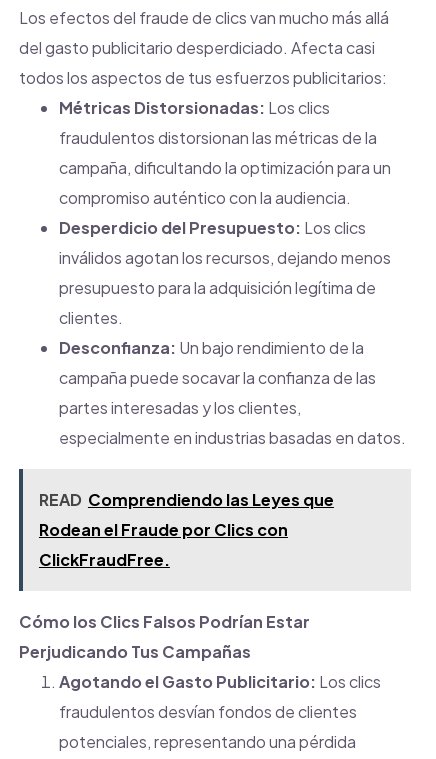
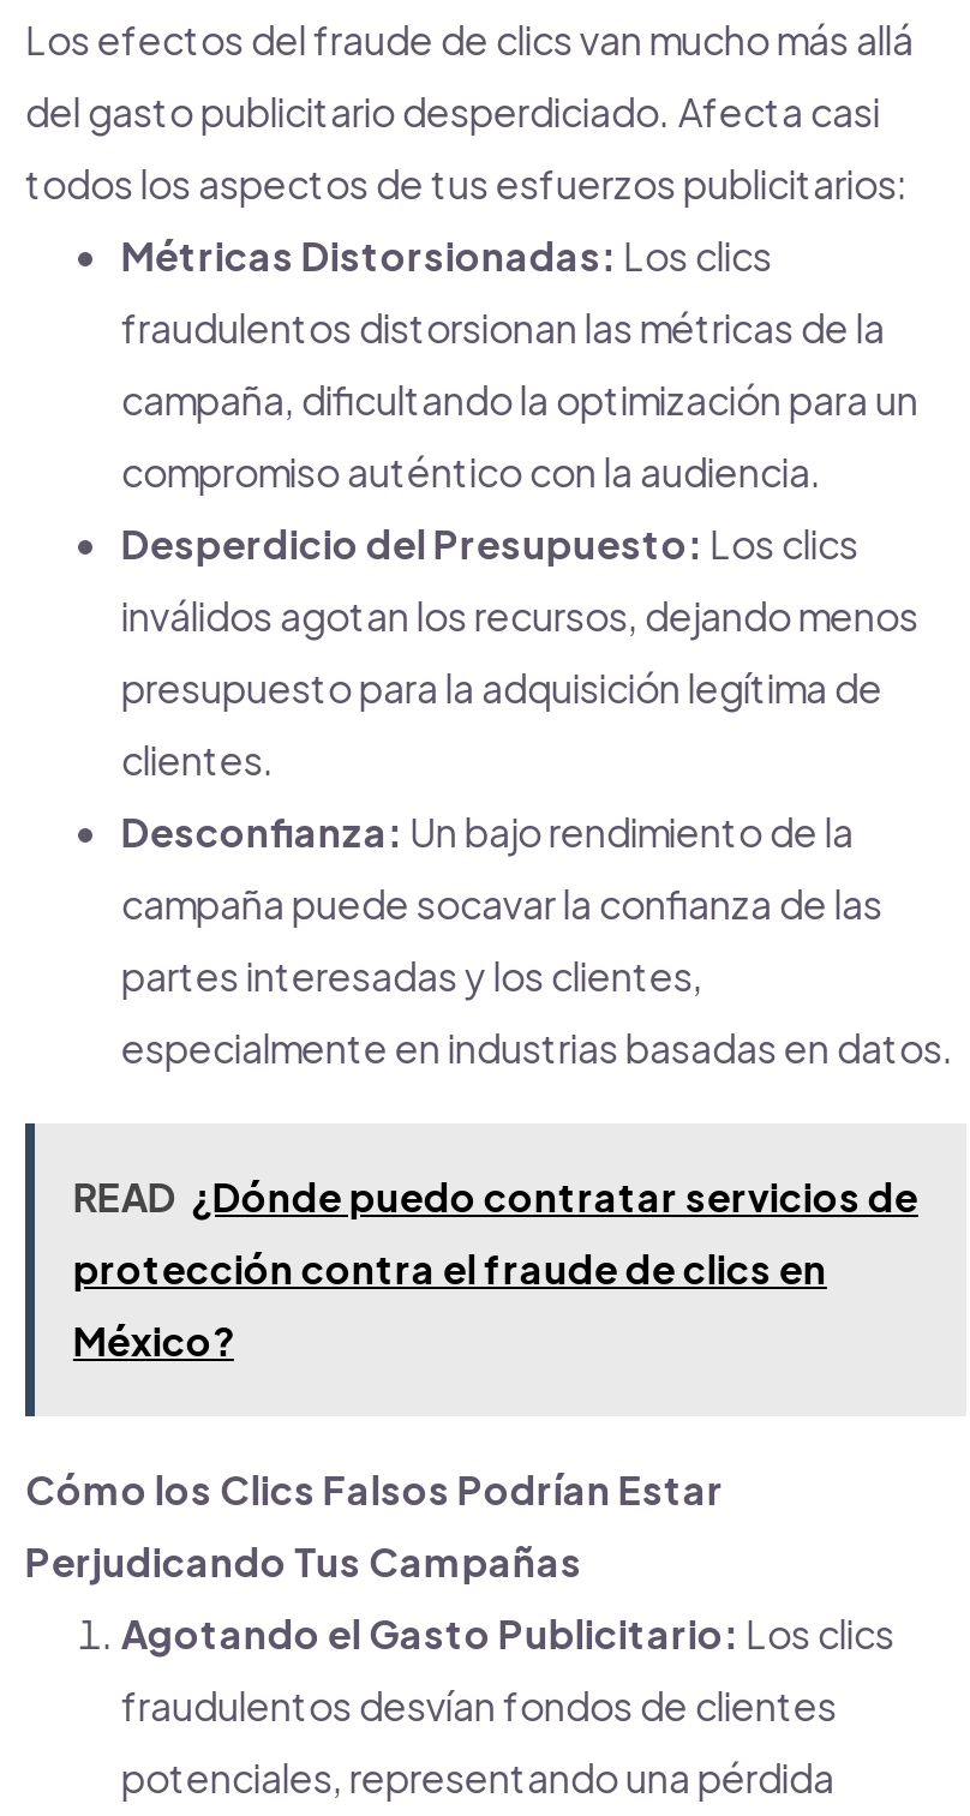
- READ Comprendiendo las Leyes que
- Rodean el Fraude por Clics con
- ClickFraudFree.
+ READ ¿Dónde puedo contratar servicios de
+ protección contra el fraude de clics en
+ México?
